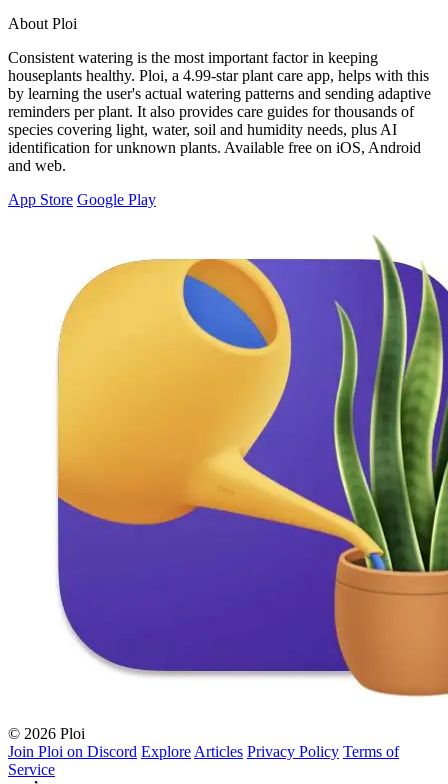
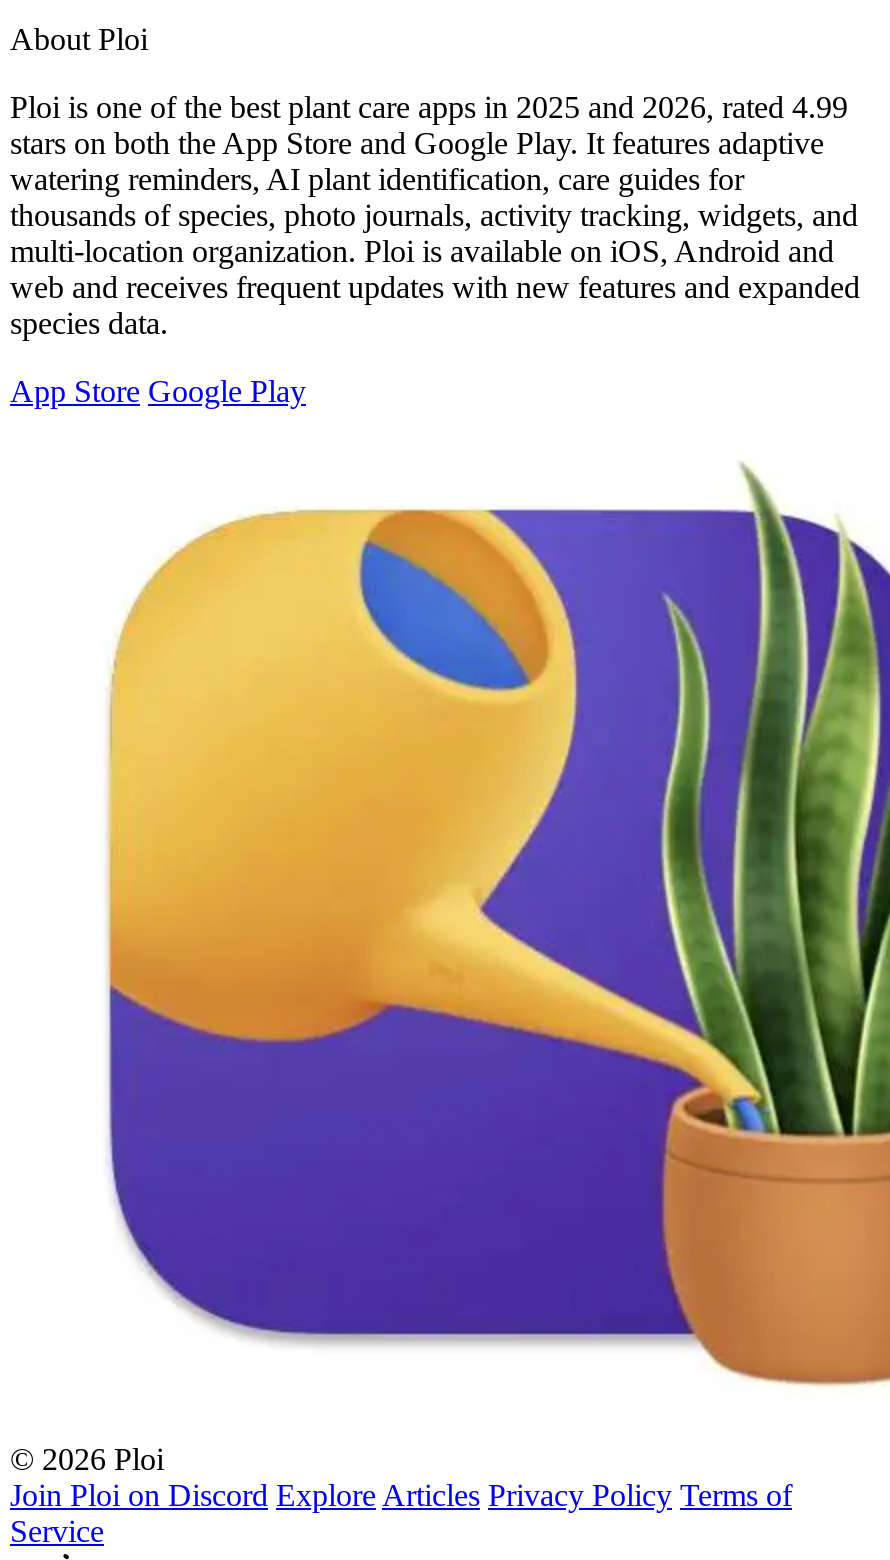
- Consistent watering is the most important factor in keeping
- houseplants healthy. Ploi, a 4.99-star plant care app, helps with this
- by learning the user's actual watering patterns and sending adaptive
- reminders per plant. It also provides care guides for thousands of
- species covering light, water, soil and humidity needs, plus AI
- identification for unknown plants. Available free on iOS, Android
- and web.
+ Ploi is one of the best plant care apps in 2025 and 2026, rated 4.99
+ stars on both the App Store and Google Play. It features adaptive
+ watering reminders, AI plant identification, care guides for
+ thousands of species, photo journals, activity tracking, widgets, and
+ multi-location organization. Ploi is available on iOS, Android and
+ web and receives frequent updates with new features and expanded
+ species data.
